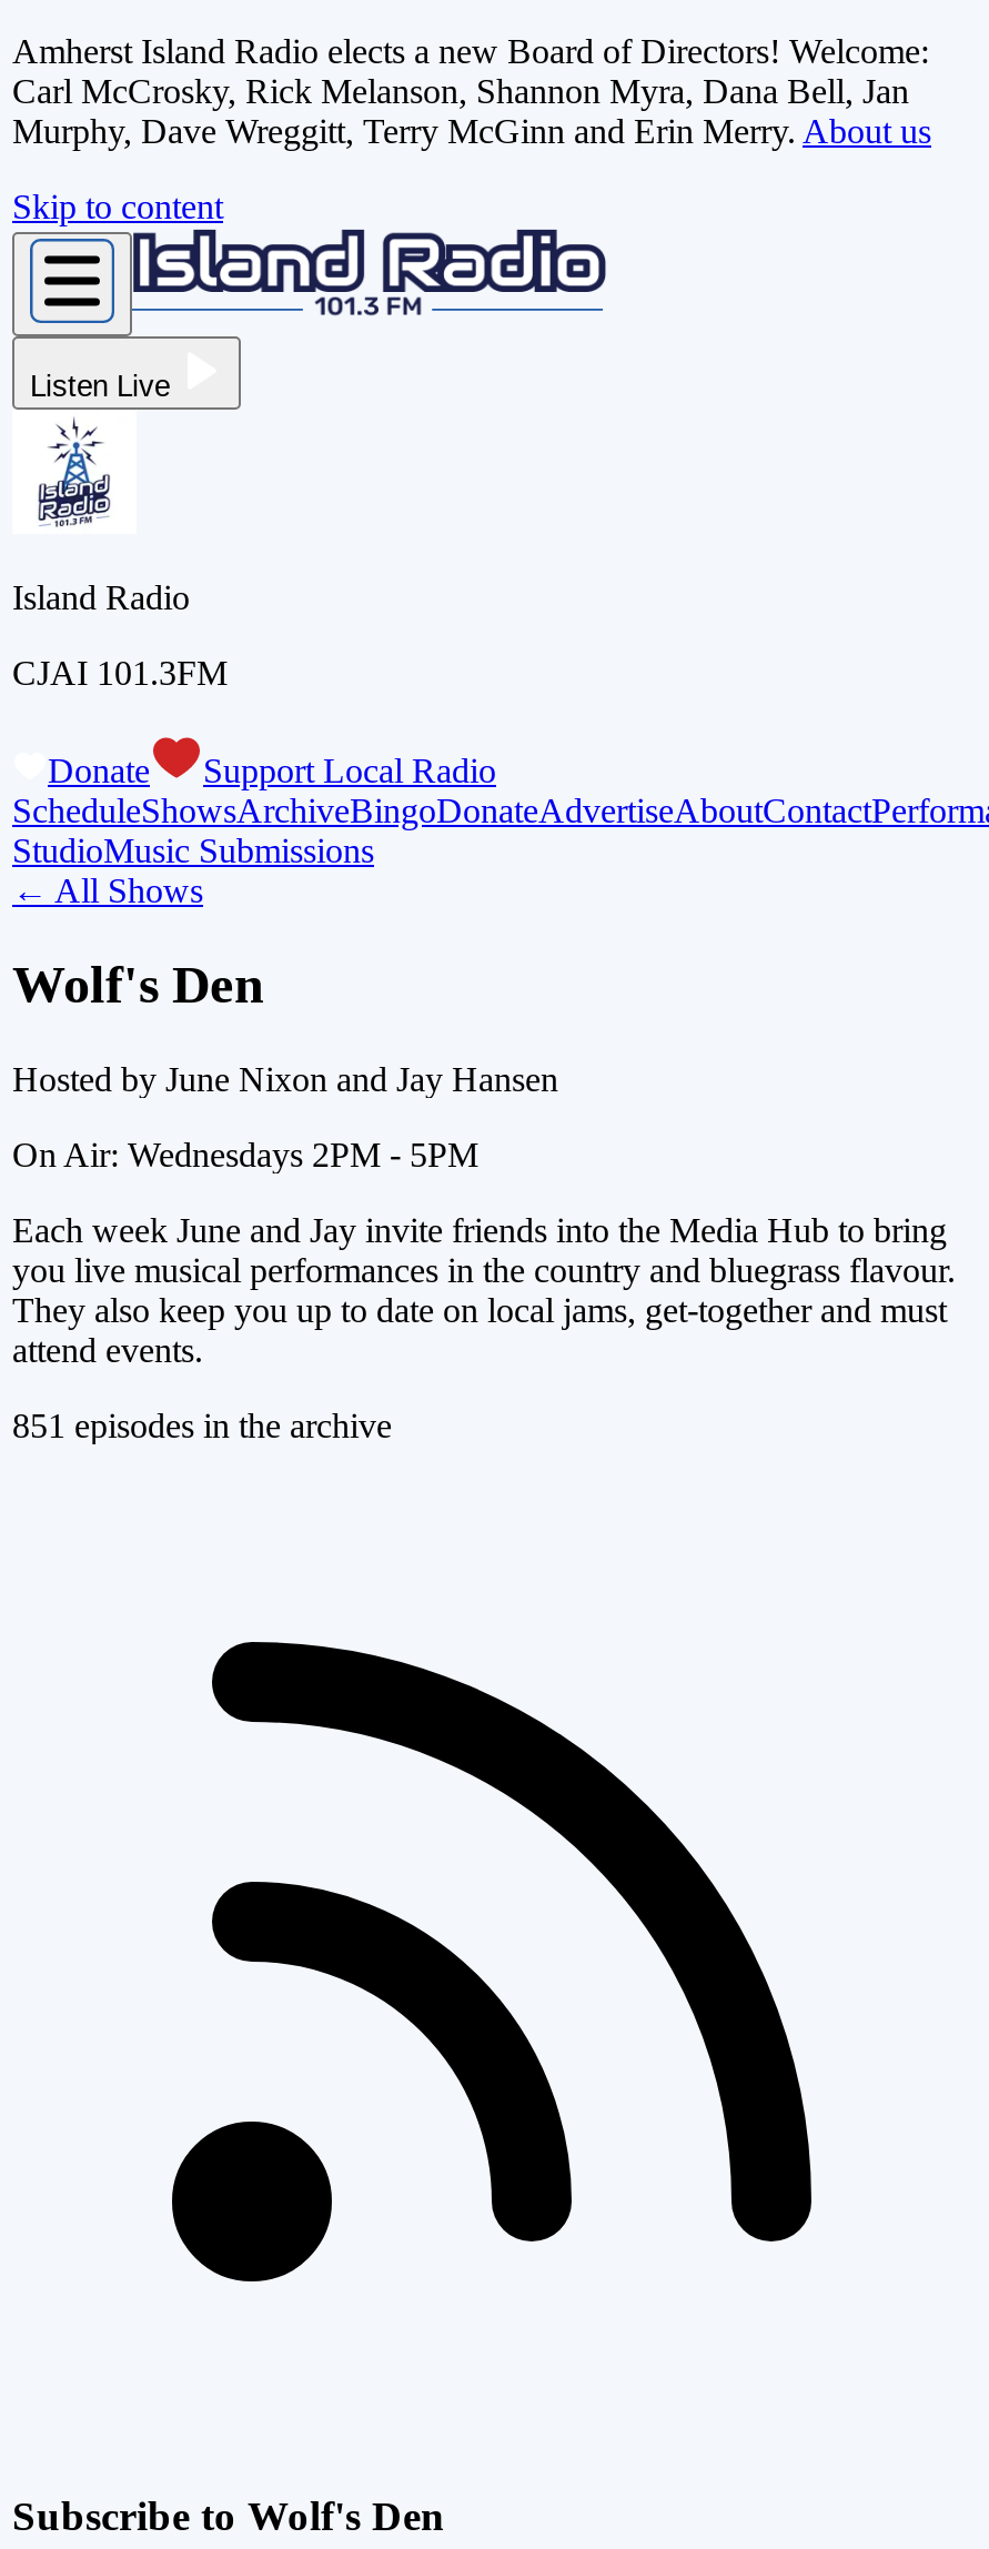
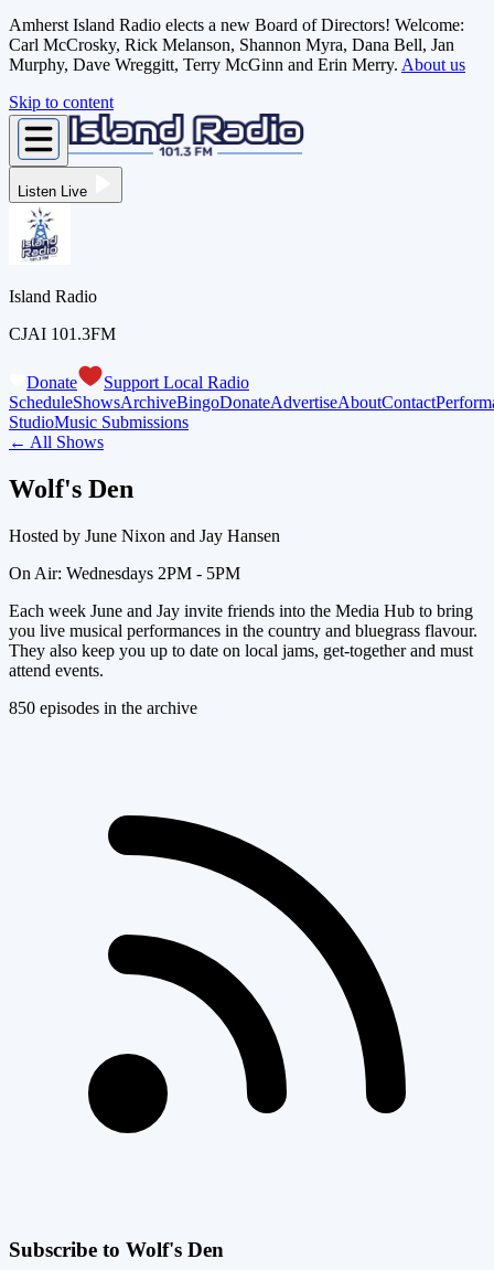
- 851 episodes in the archive
+ 850 episodes in the archive
